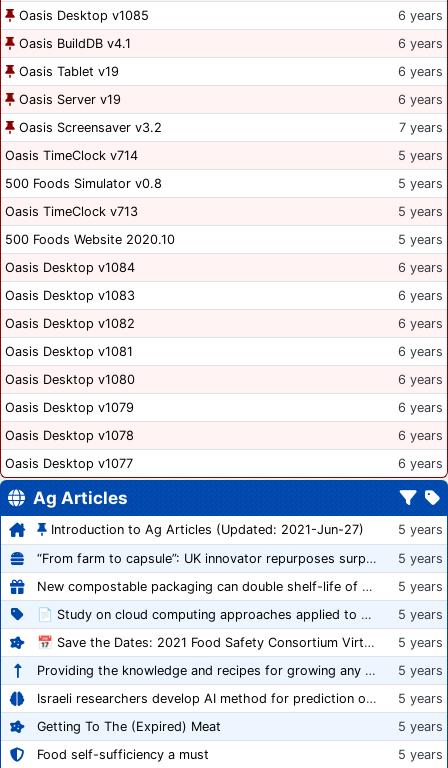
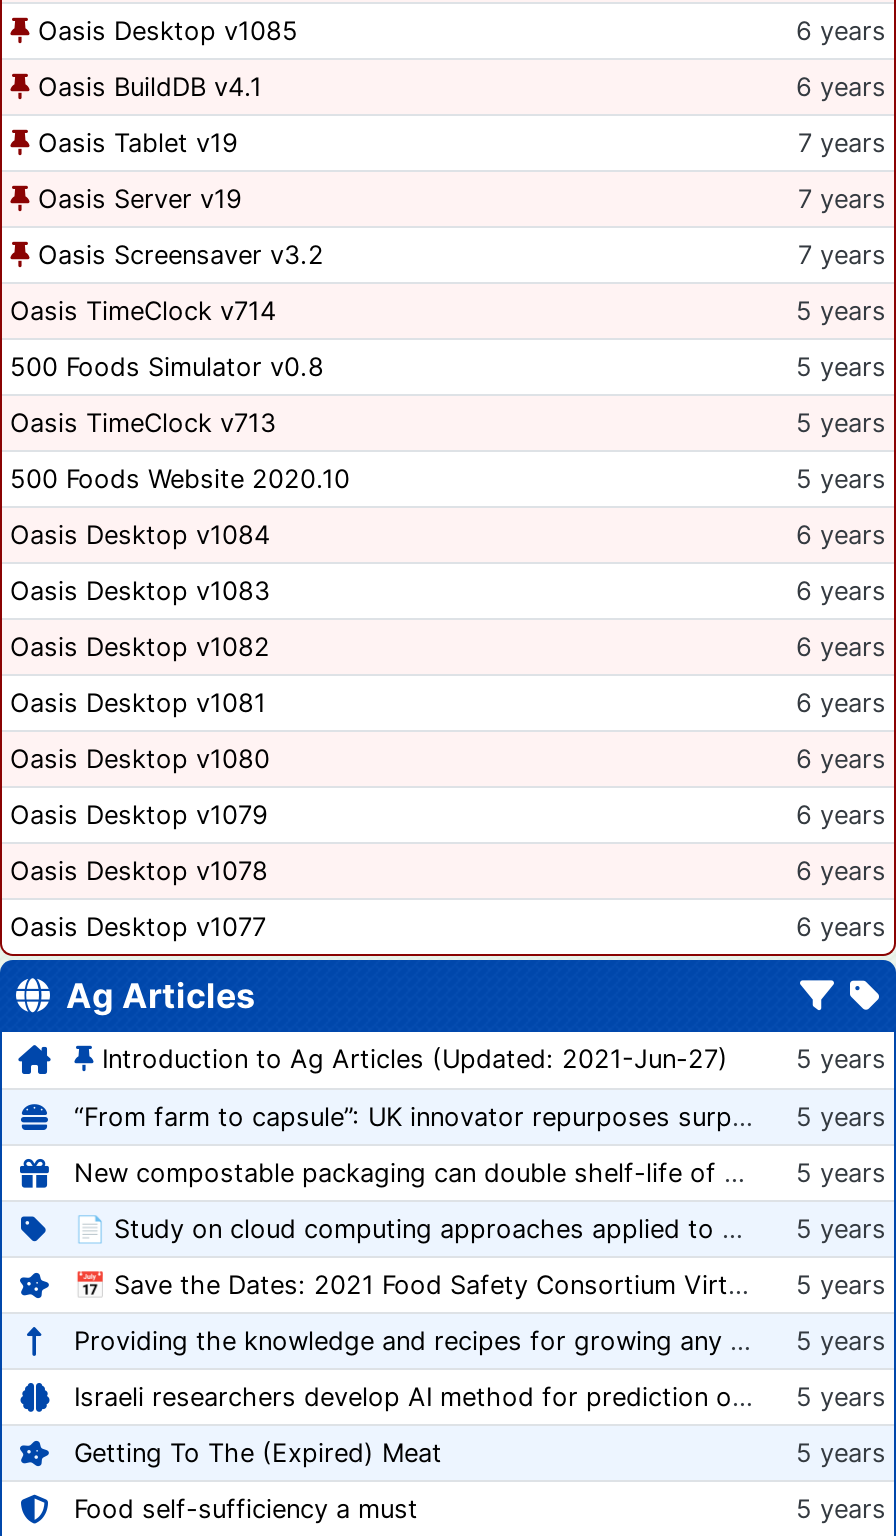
- 6 years
+ 7 years

- 6 years
+ 7 years
